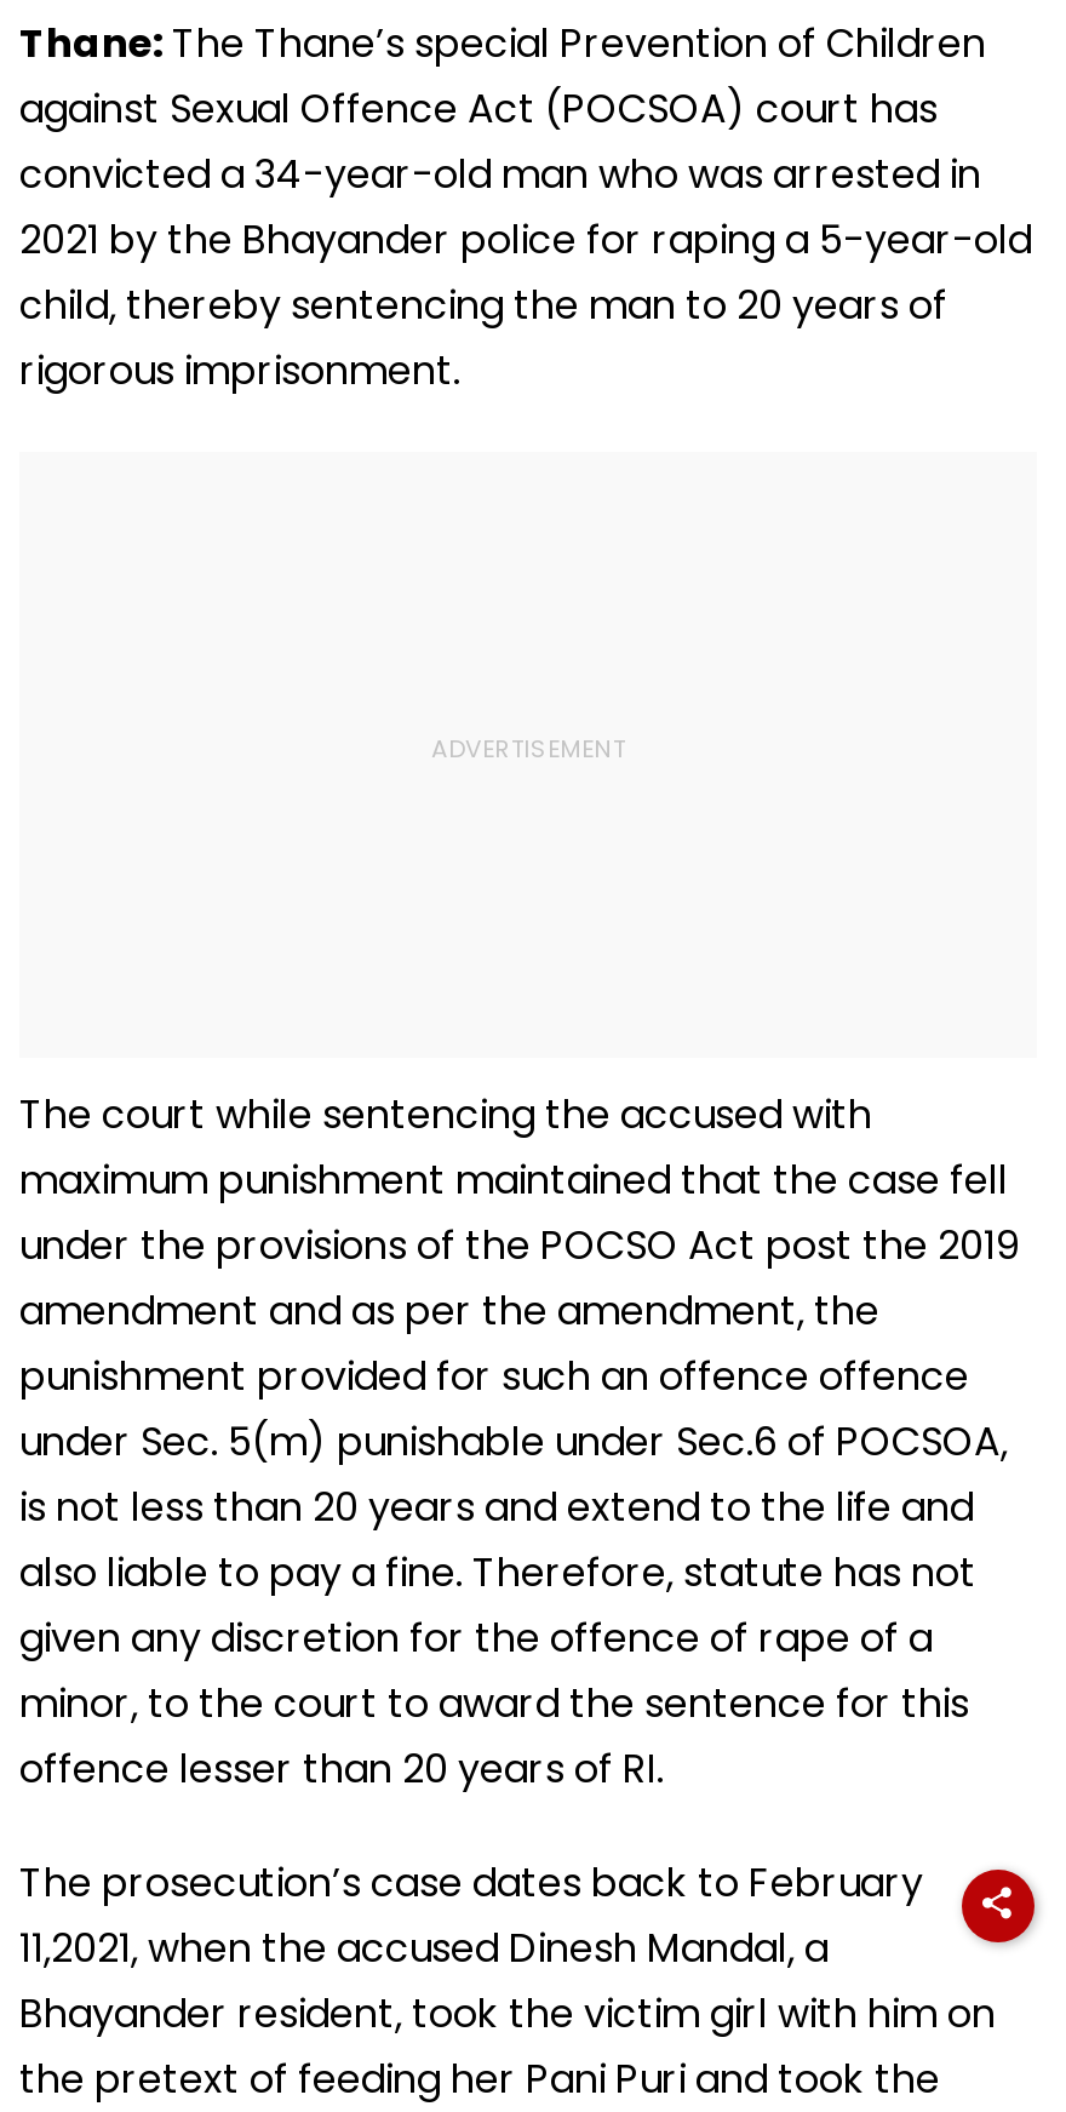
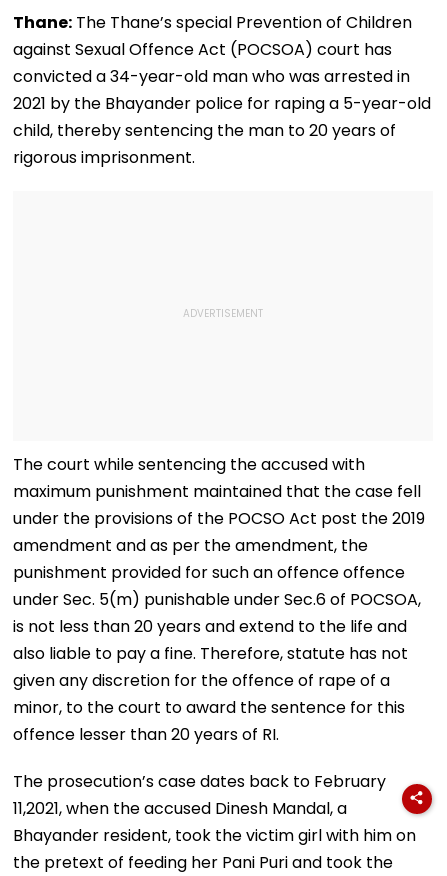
- [image]
+ [image]
